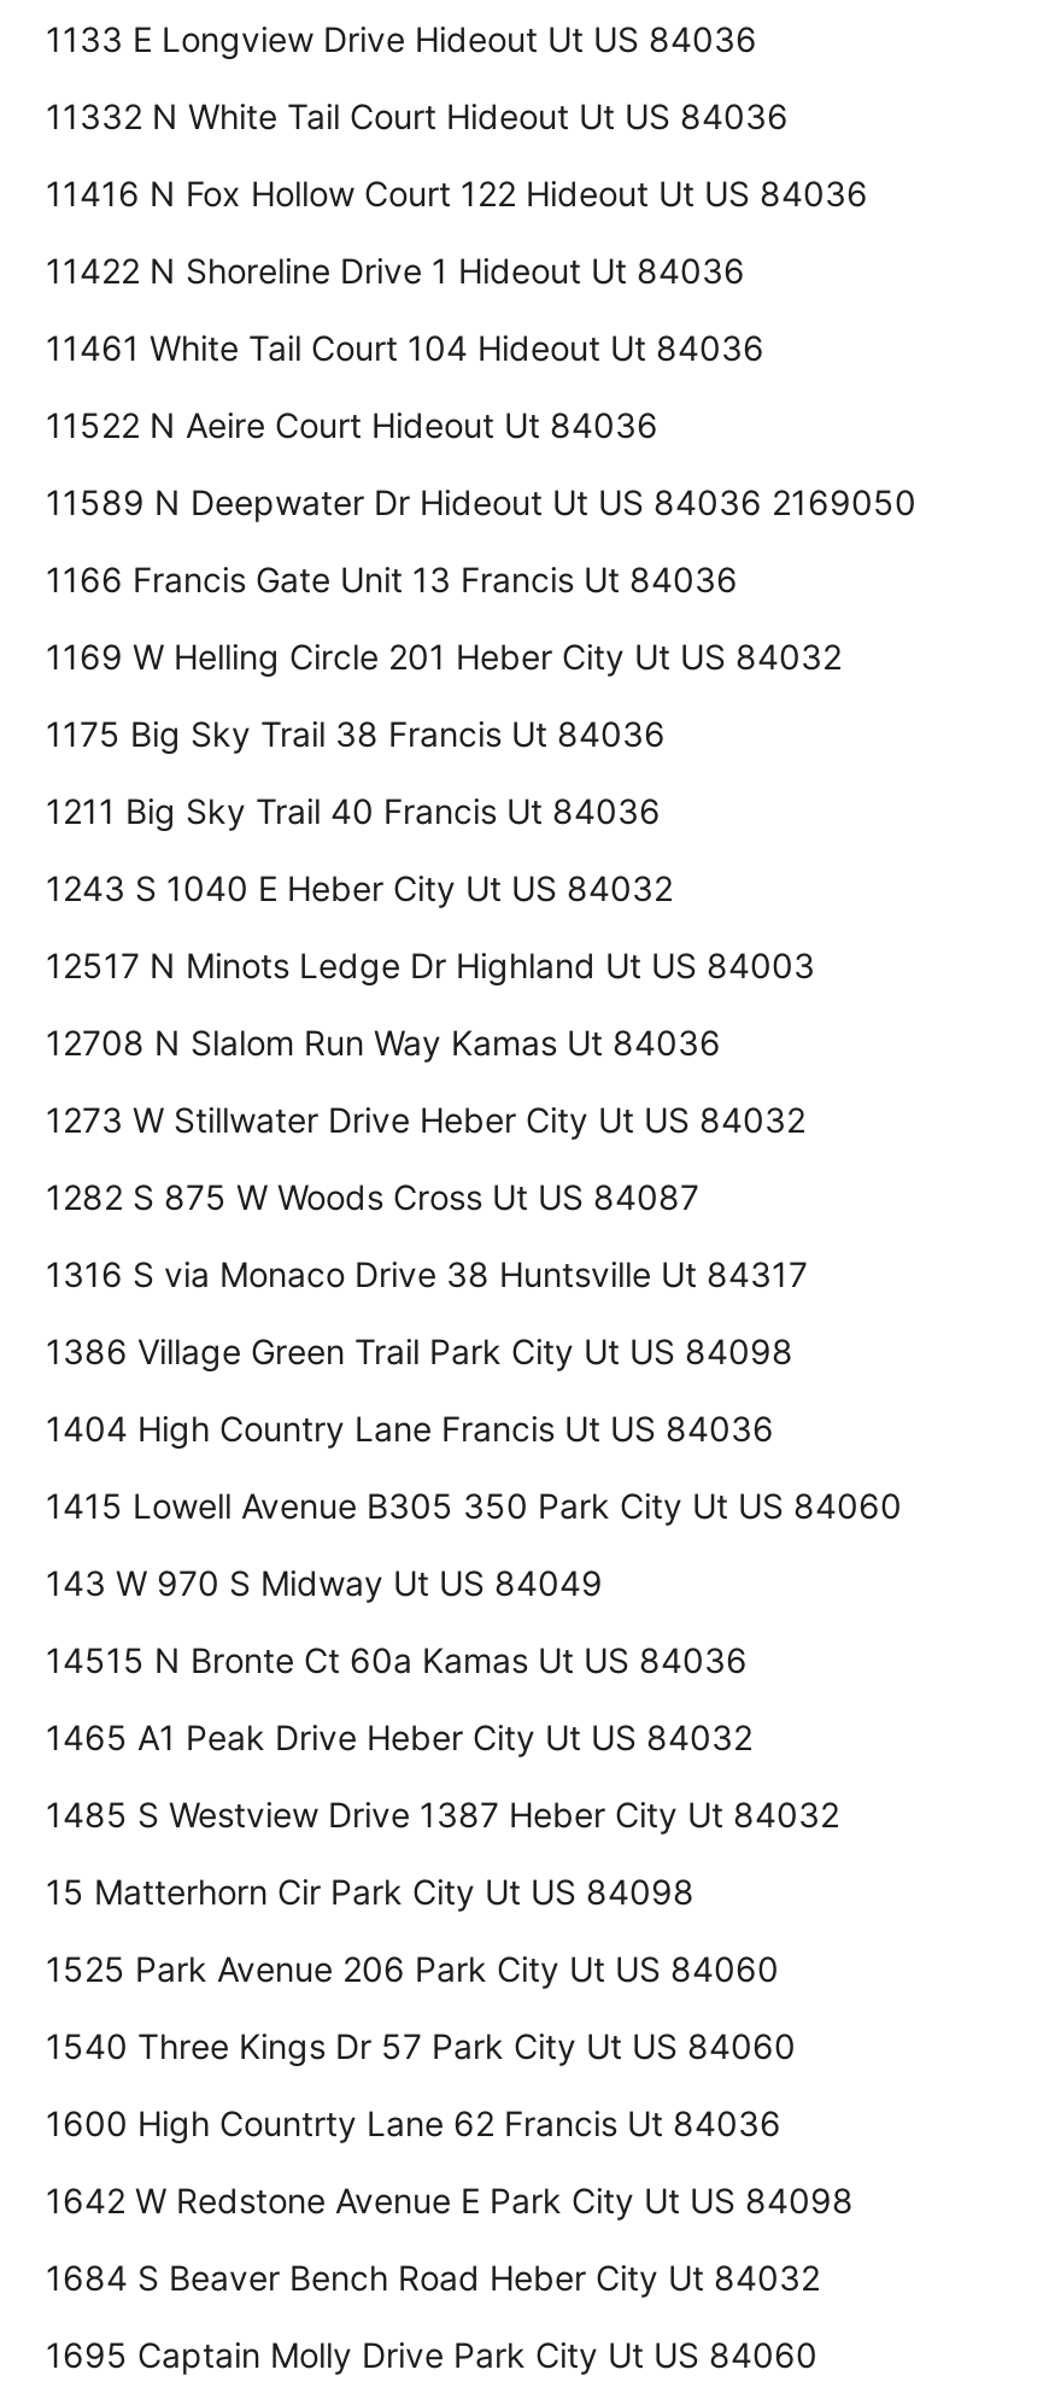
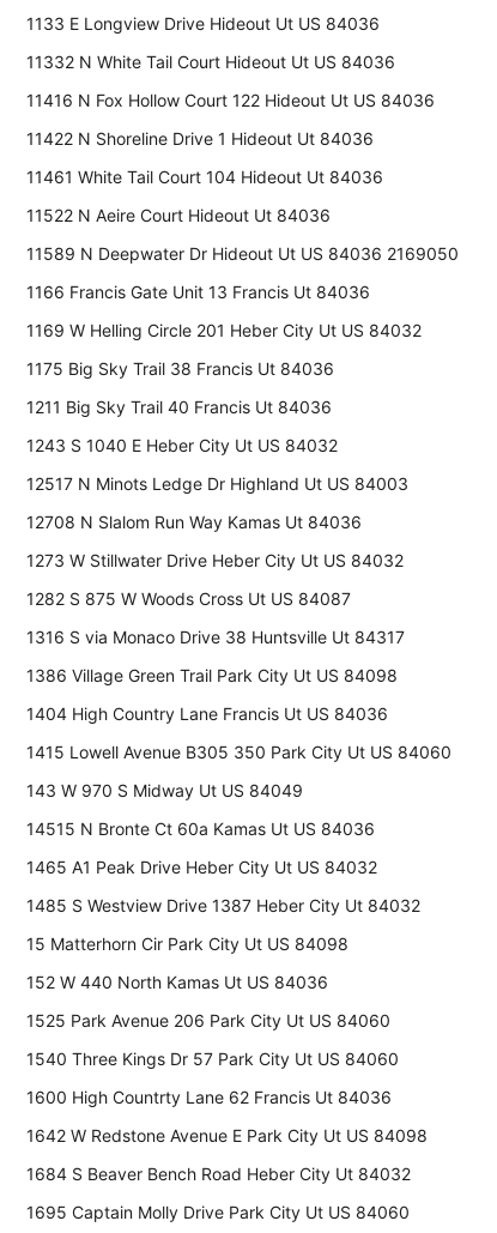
+ 152 W 440 North Kamas Ut US 84036
